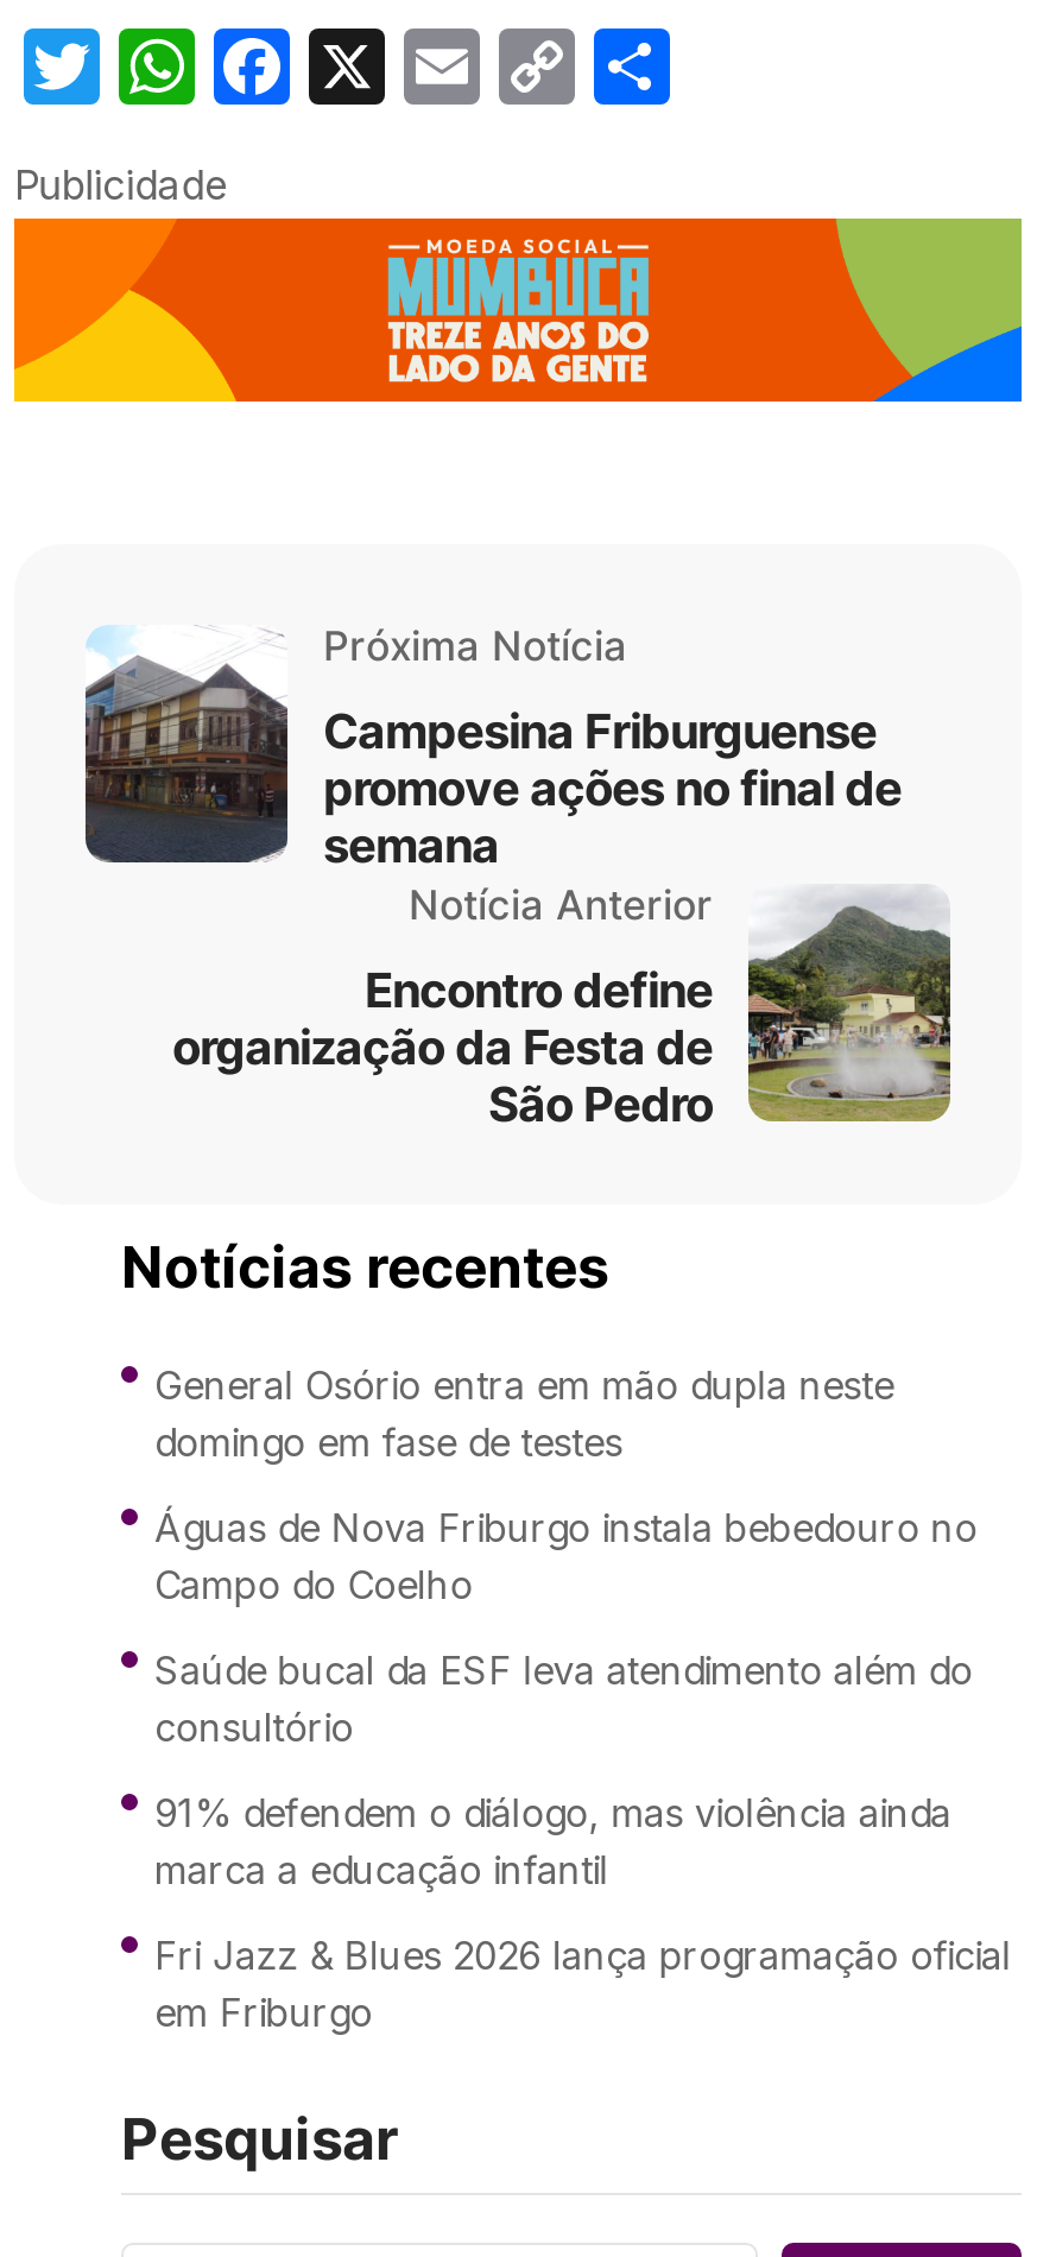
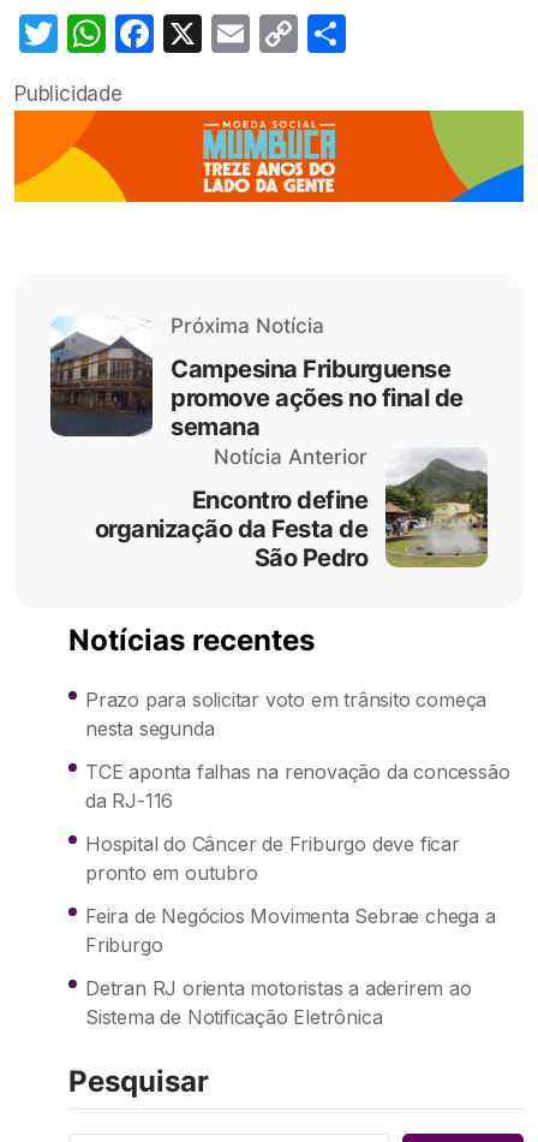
- General Osório entra em mão dupla neste
- domingo em fase de testes
+ Prazo para solicitar voto em trânsito começa
+ nesta segunda

- Águas de Nova Friburgo instala bebedouro no
- Campo do Coelho
+ TCE aponta falhas na renovação da concessão
+ da RJ-116

- Saúde bucal da ESF leva atendimento além do
- consultório
+ Hospital do Câncer de Friburgo deve ficar
+ pronto em outubro

- 91% defendem o diálogo, mas violência ainda
- marca a educação infantil
+ Feira de Negócios Movimenta Sebrae chega a
+ Friburgo

- Fri Jazz & Blues 2026 lança programação oficial
- em Friburgo
+ Detran RJ orienta motoristas a aderirem ao
+ Sistema de Notificação Eletrônica
